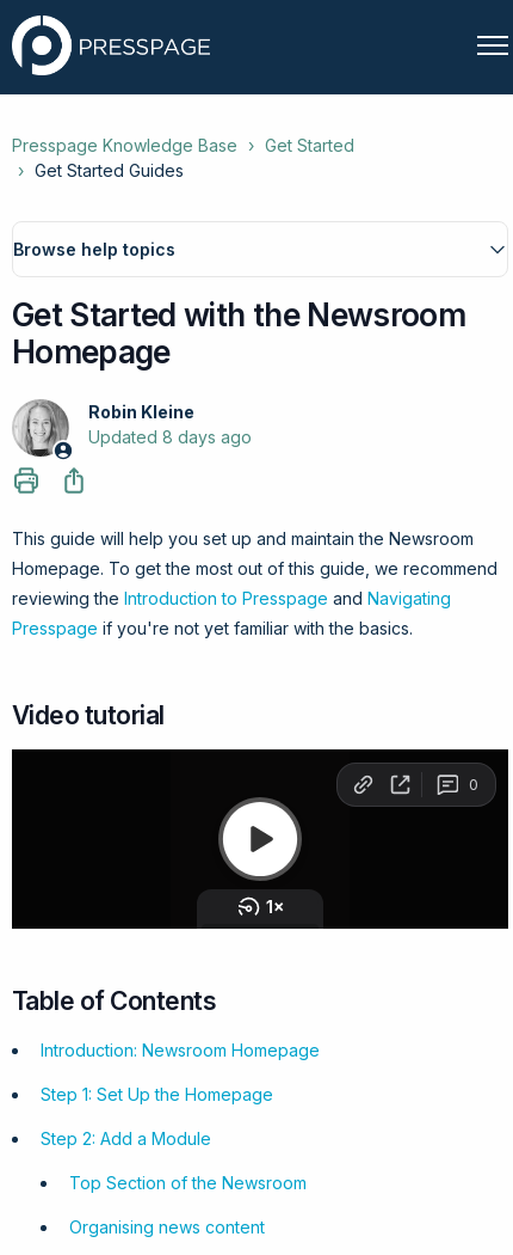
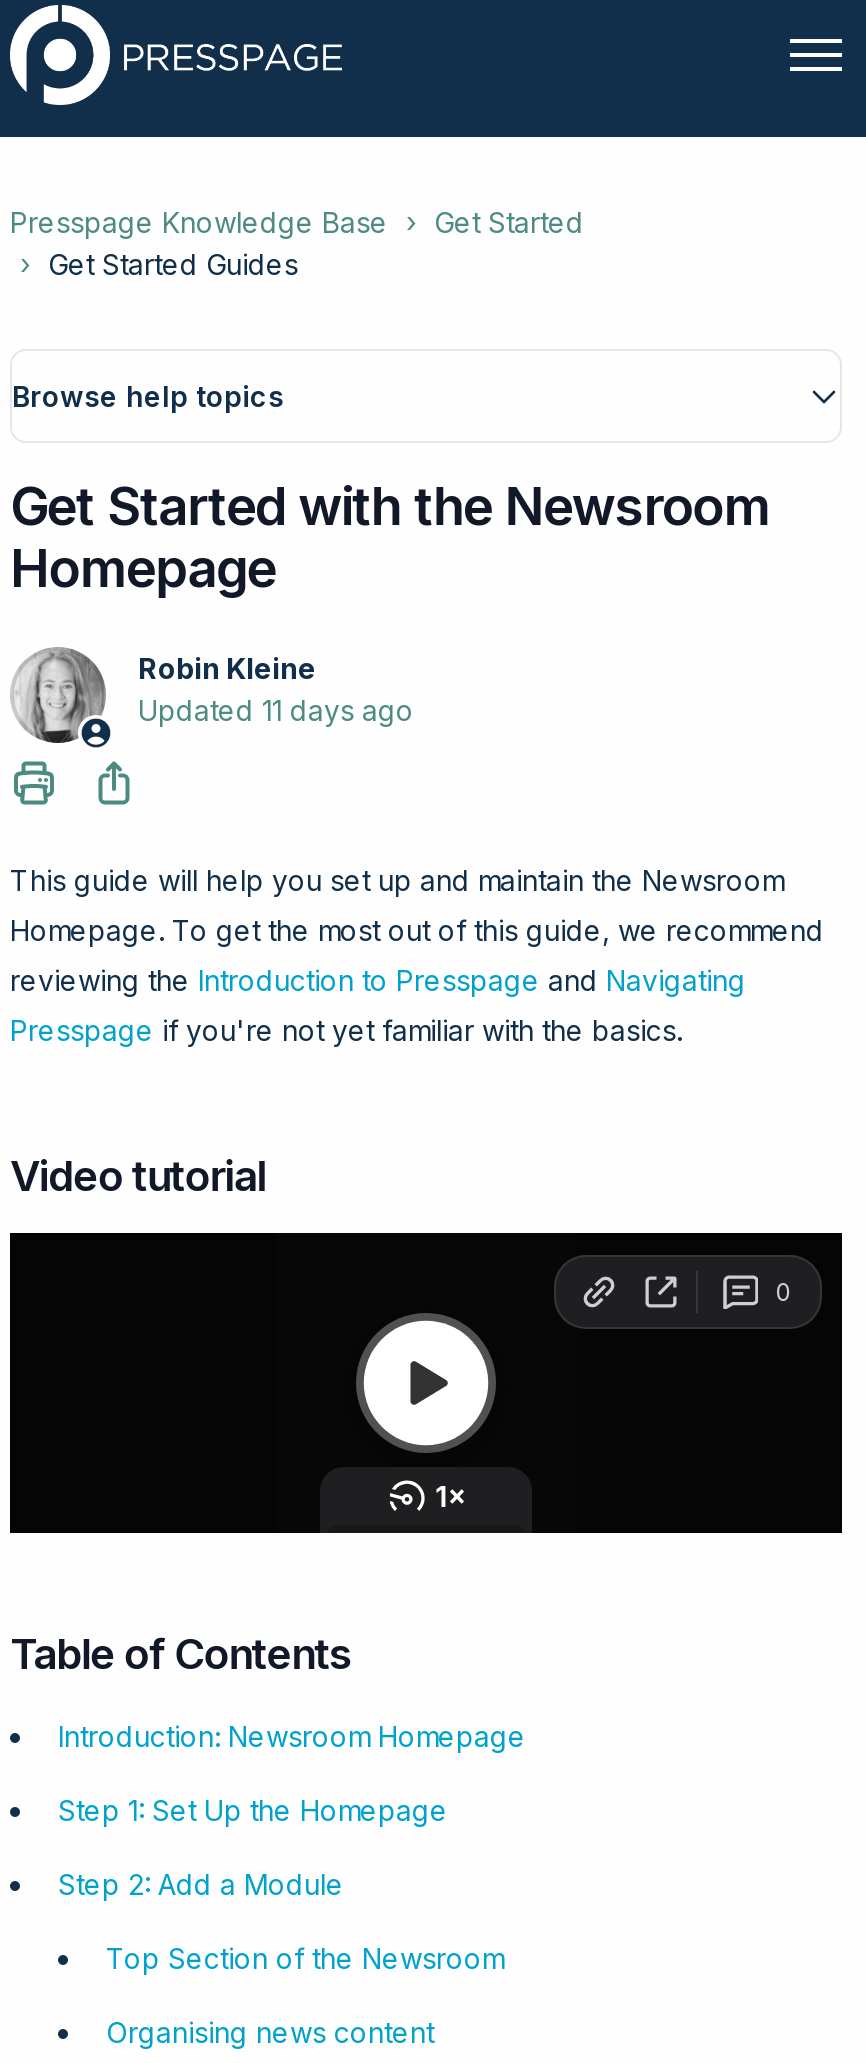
- Updated 8 days ago
+ Updated 11 days ago
